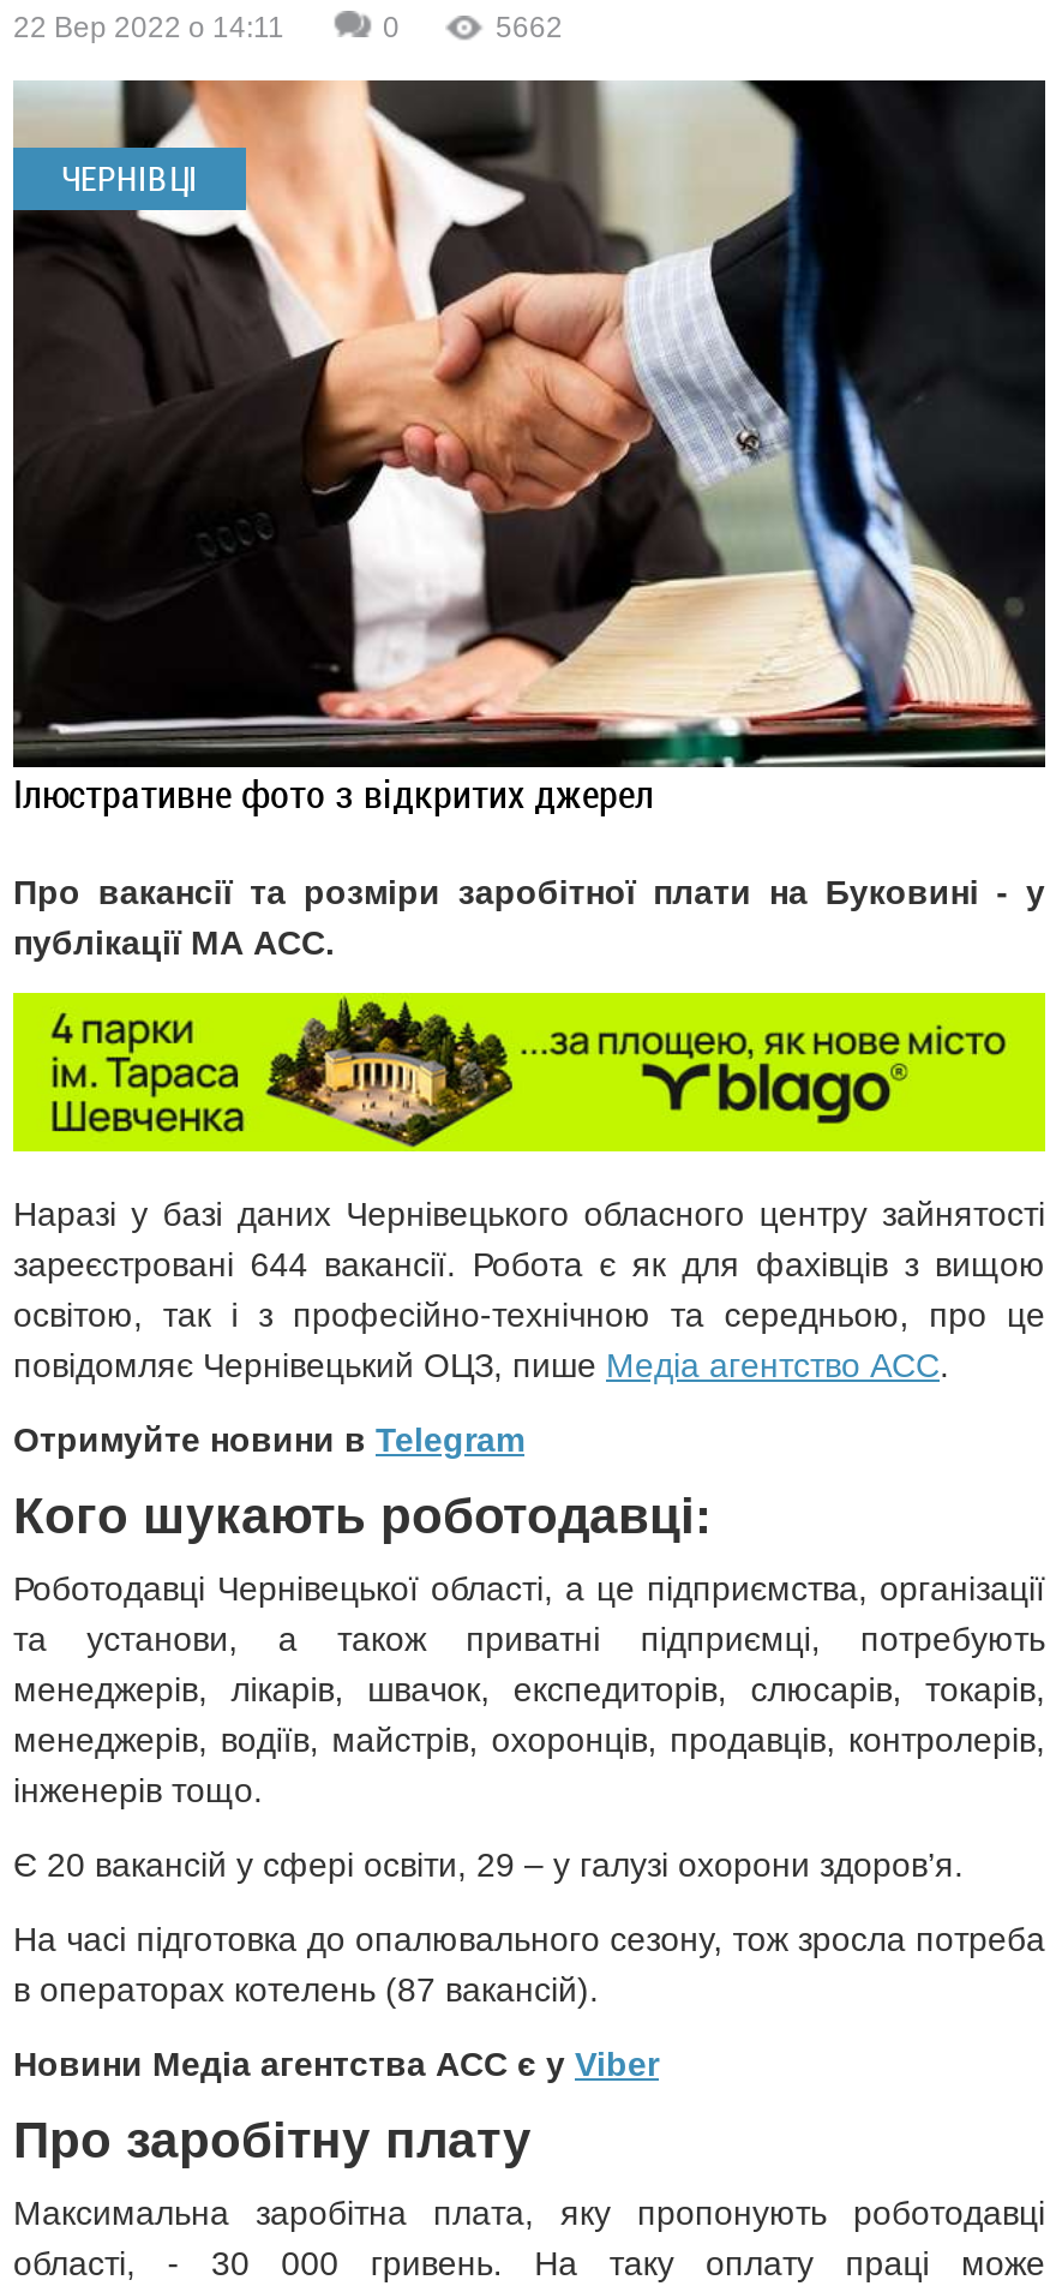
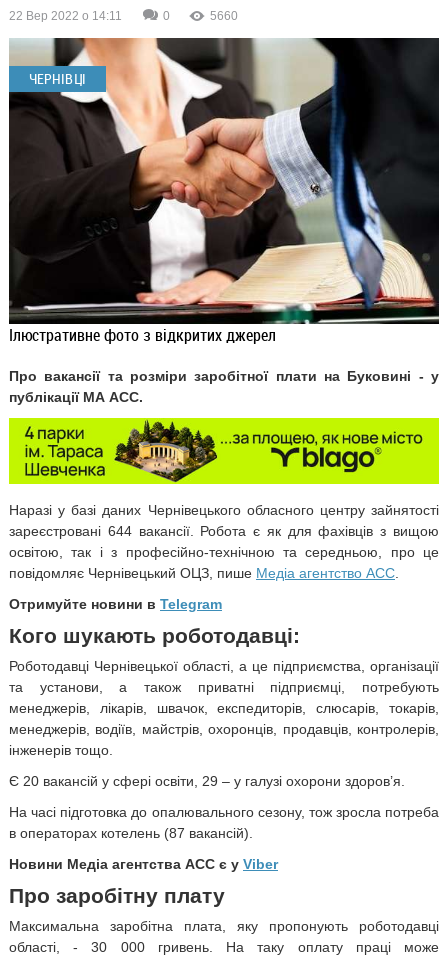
- 5662
+ 5660
